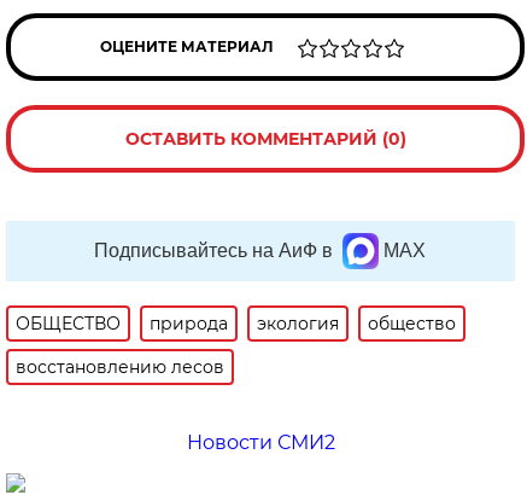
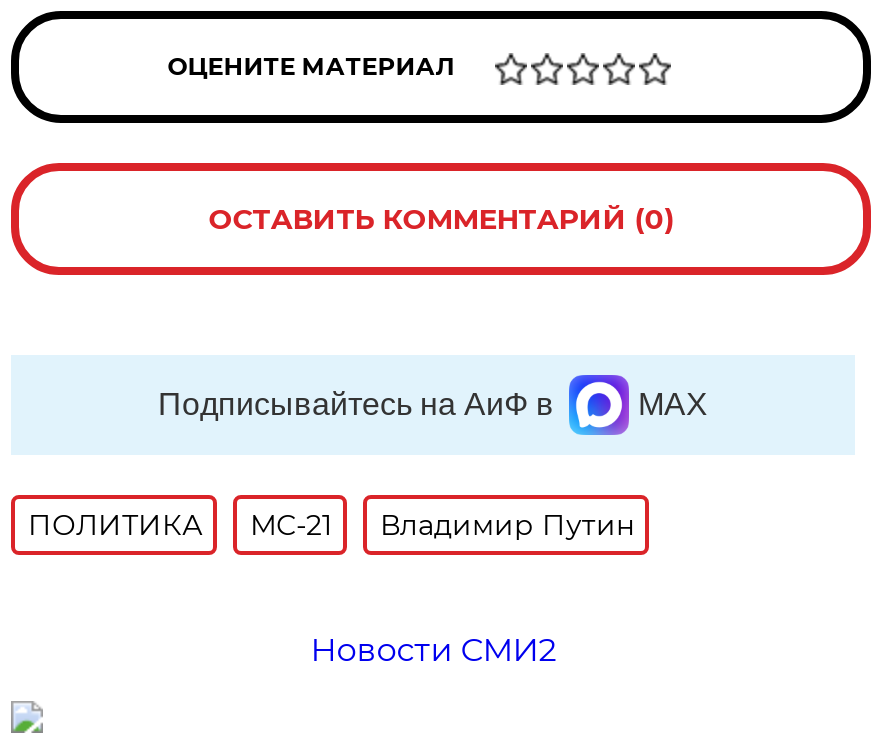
- ОБЩЕСТВО
- природа
- экология
- общество
- восстановлению лесов
+ ПОЛИТИКА
+ МС-21
+ Владимир Путин
